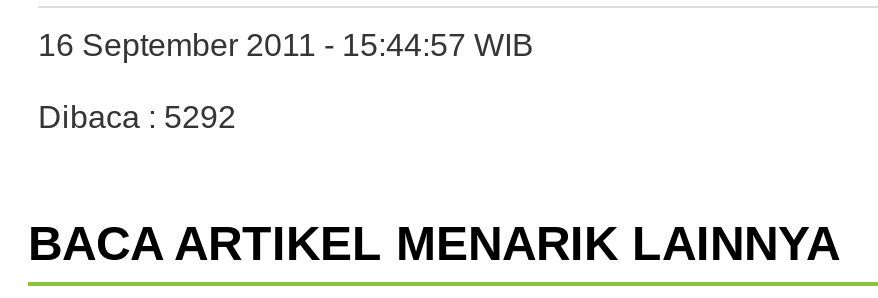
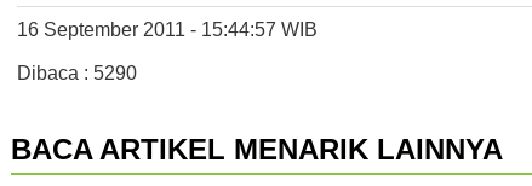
- Dibaca : 5292
+ Dibaca : 5290
